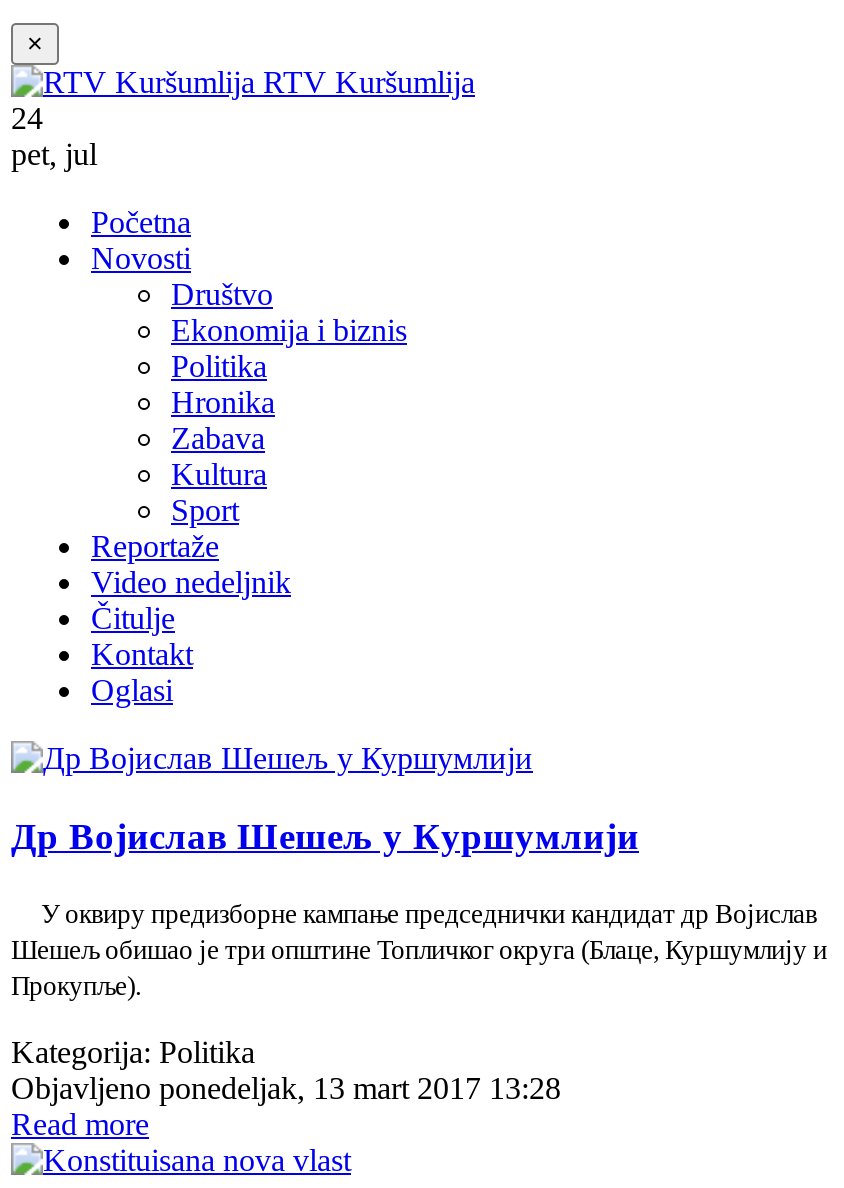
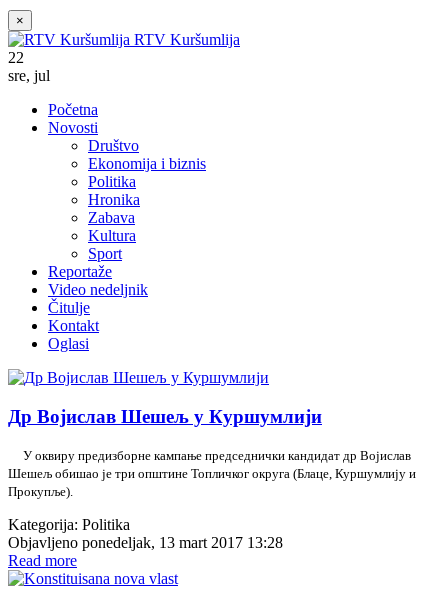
- 24
+ 22

- pet, jul
+ sre, jul
